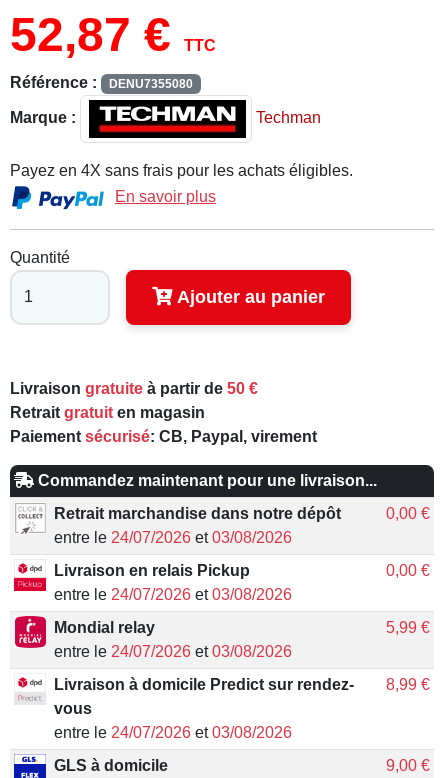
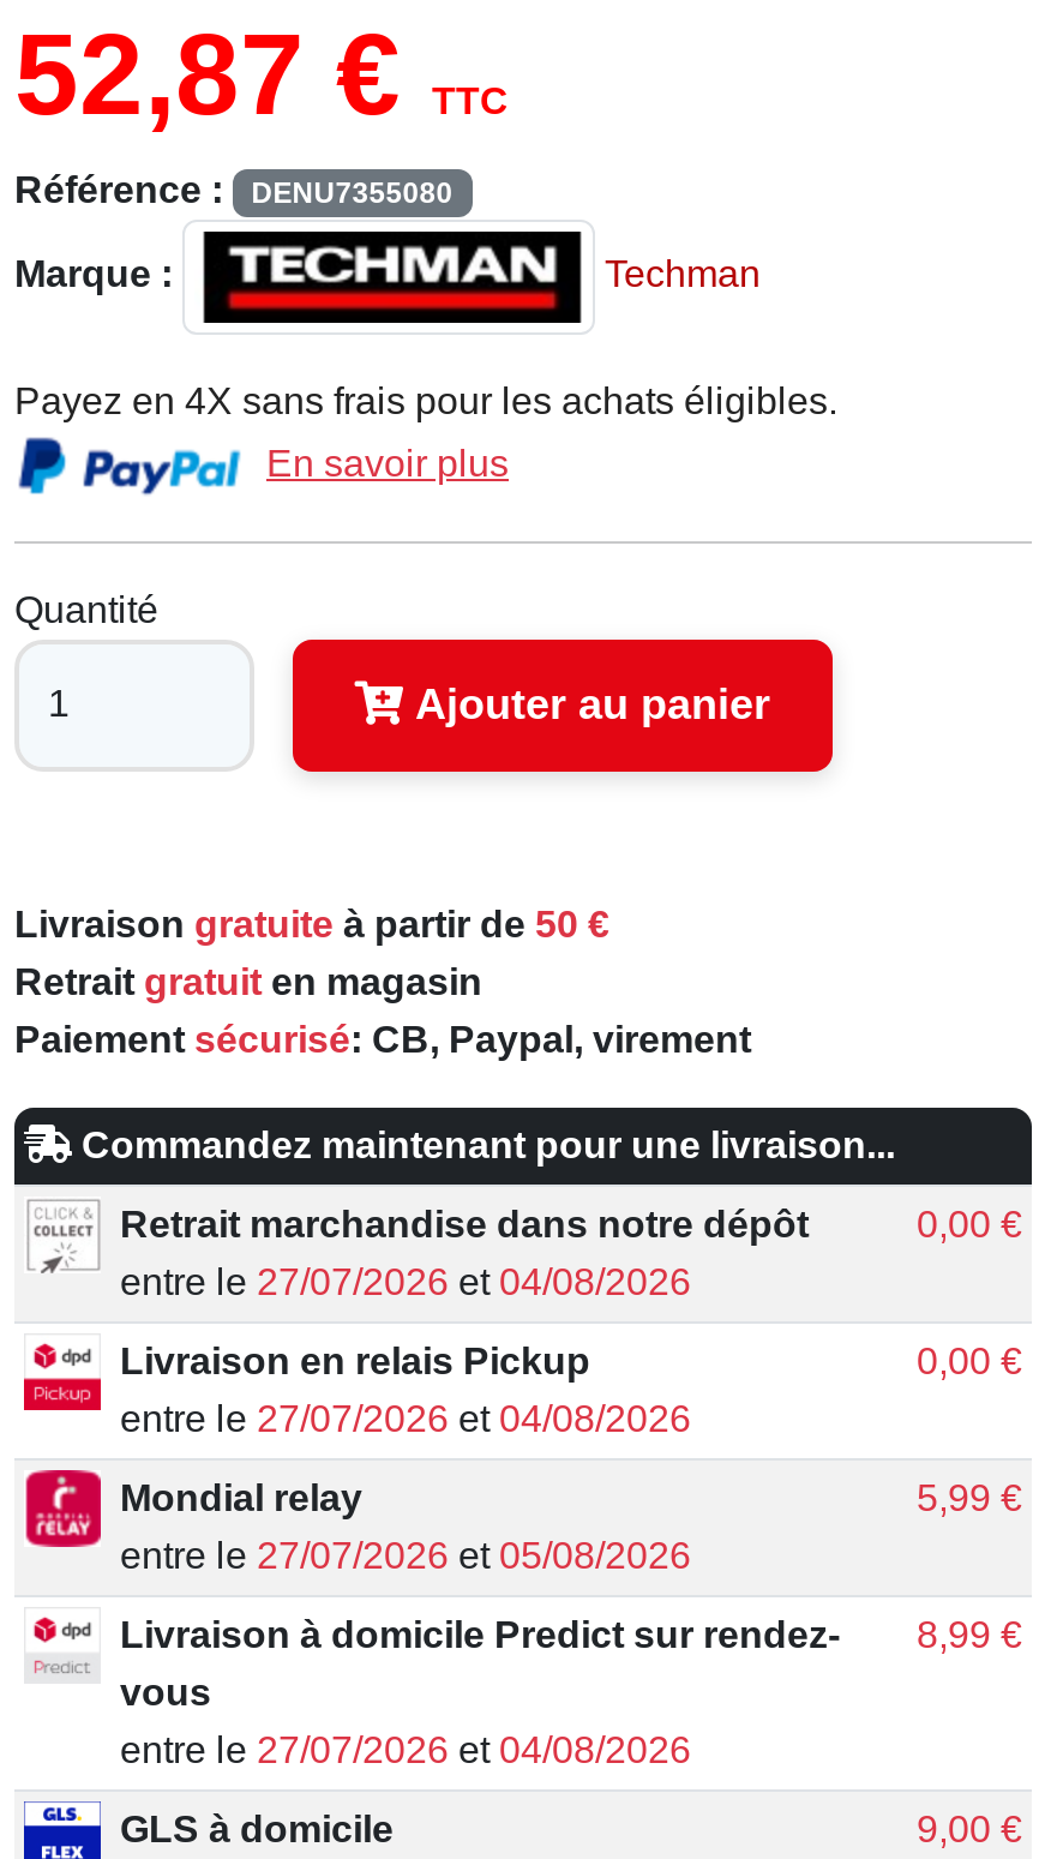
- entre le 24/07/2026 et 03/08/2026
+ entre le 27/07/2026 et 04/08/2026

- entre le 24/07/2026 et 03/08/2026
+ entre le 27/07/2026 et 04/08/2026

- entre le 24/07/2026 et 03/08/2026
+ entre le 27/07/2026 et 05/08/2026

- entre le 24/07/2026 et 03/08/2026
+ entre le 27/07/2026 et 04/08/2026
